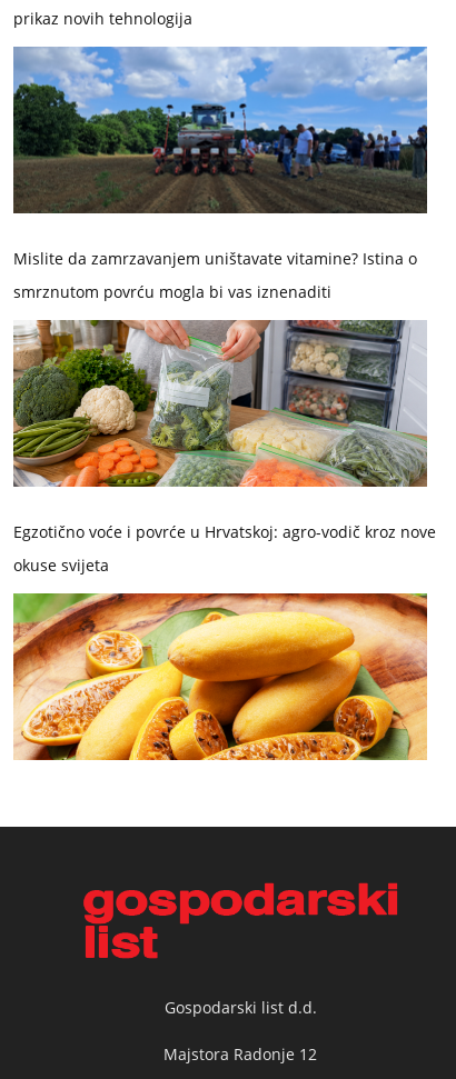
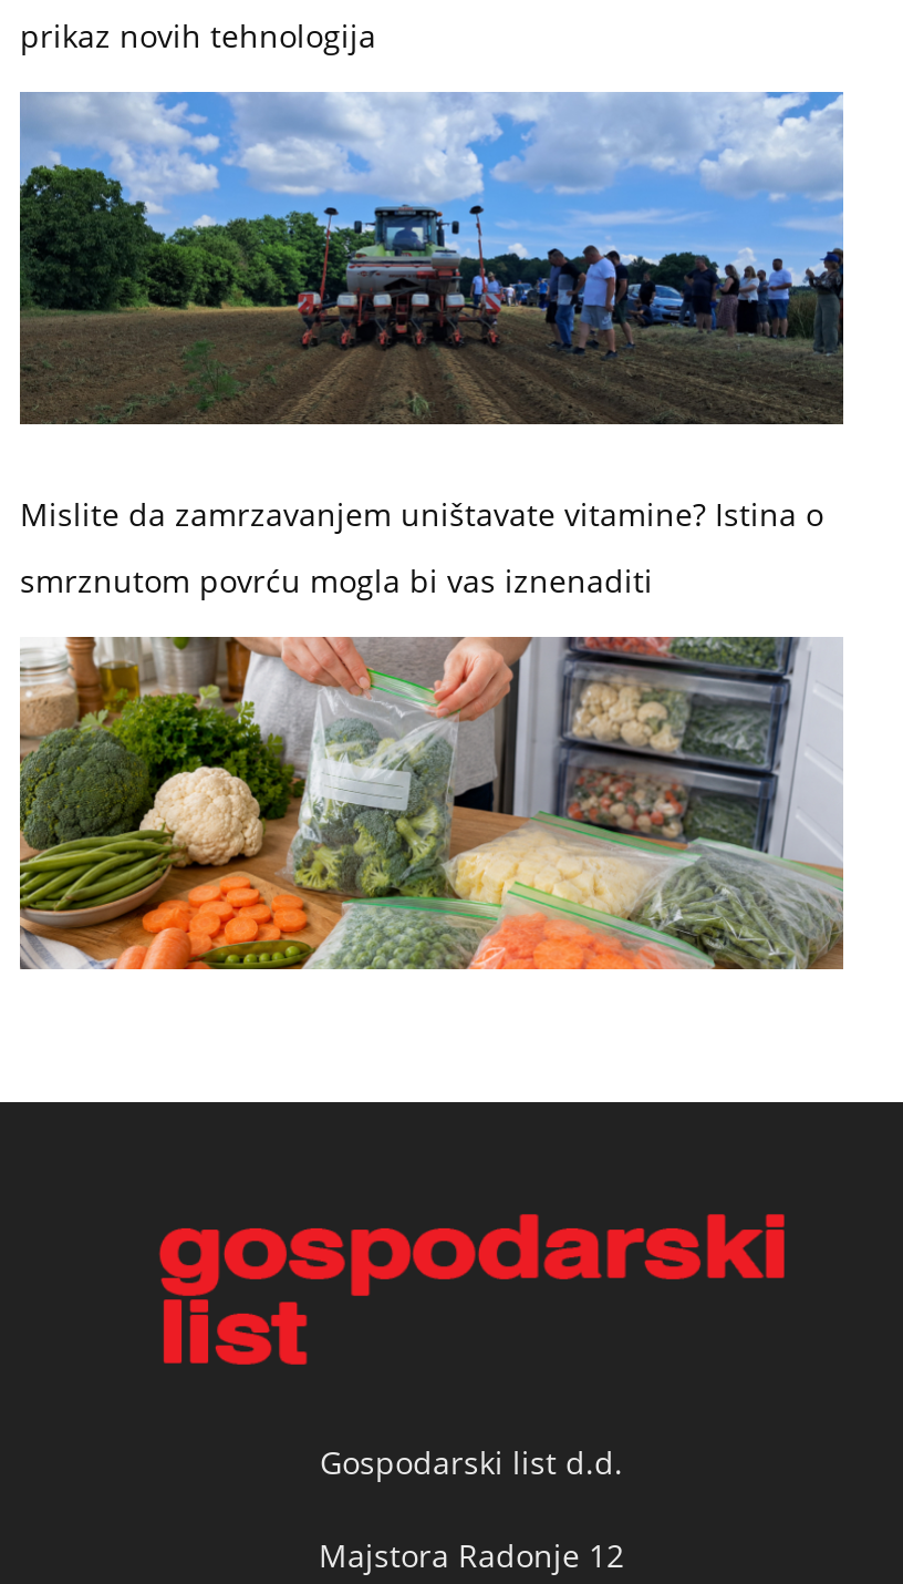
- Egzotično voće i povrće u Hrvatskoj: agro-vodič kroz nove
- okuse svijeta

- [image]
